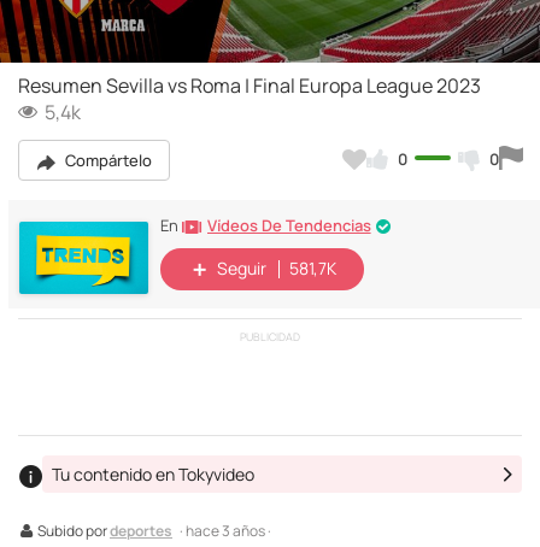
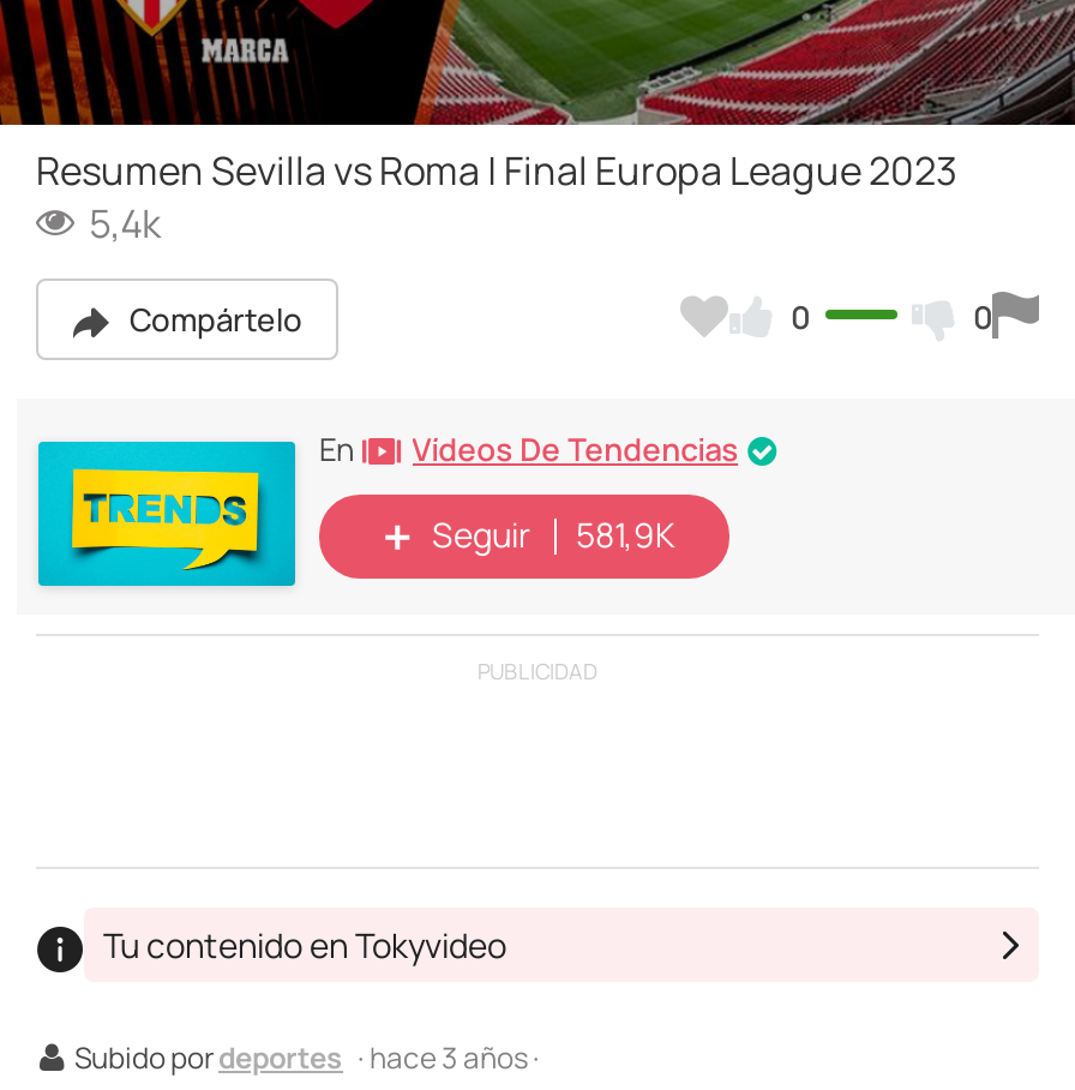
- Seguir 581,7K
+ Seguir 581,9K
